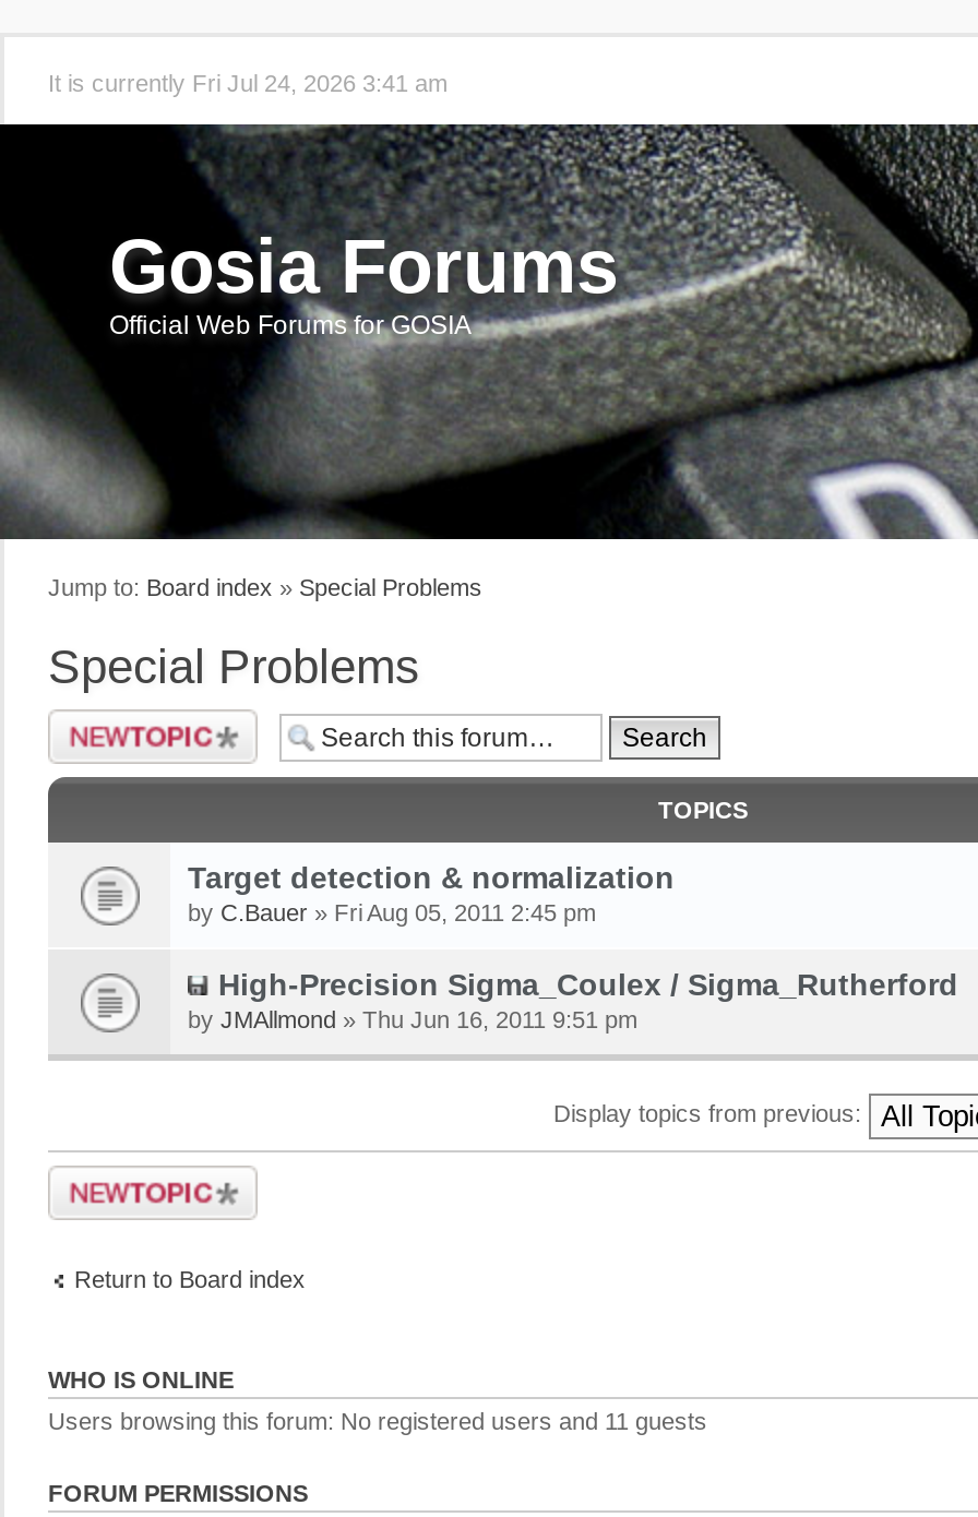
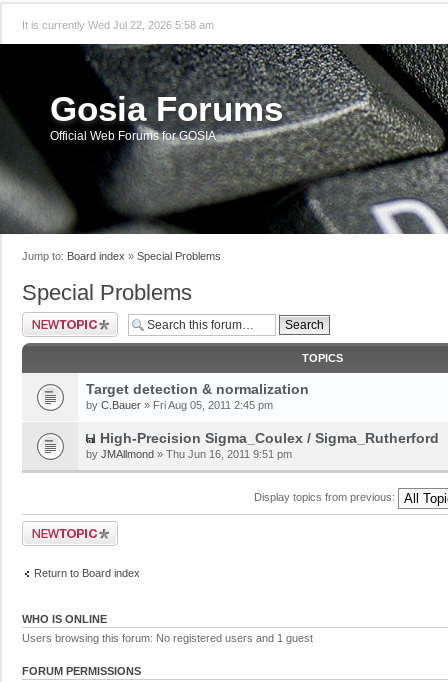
- It is currently Fri Jul 24, 2026 3:41 am
+ It is currently Wed Jul 22, 2026 5:58 am

- Users browsing this forum: No registered users and 11 guests
+ Users browsing this forum: No registered users and 1 guest
